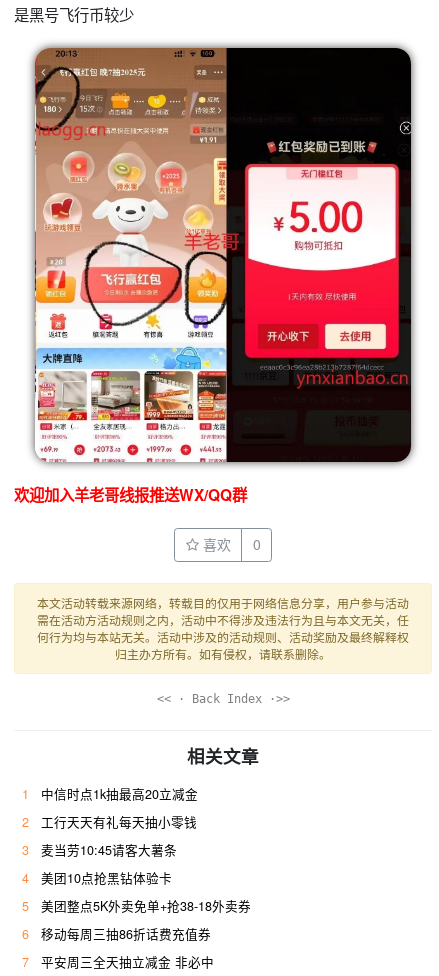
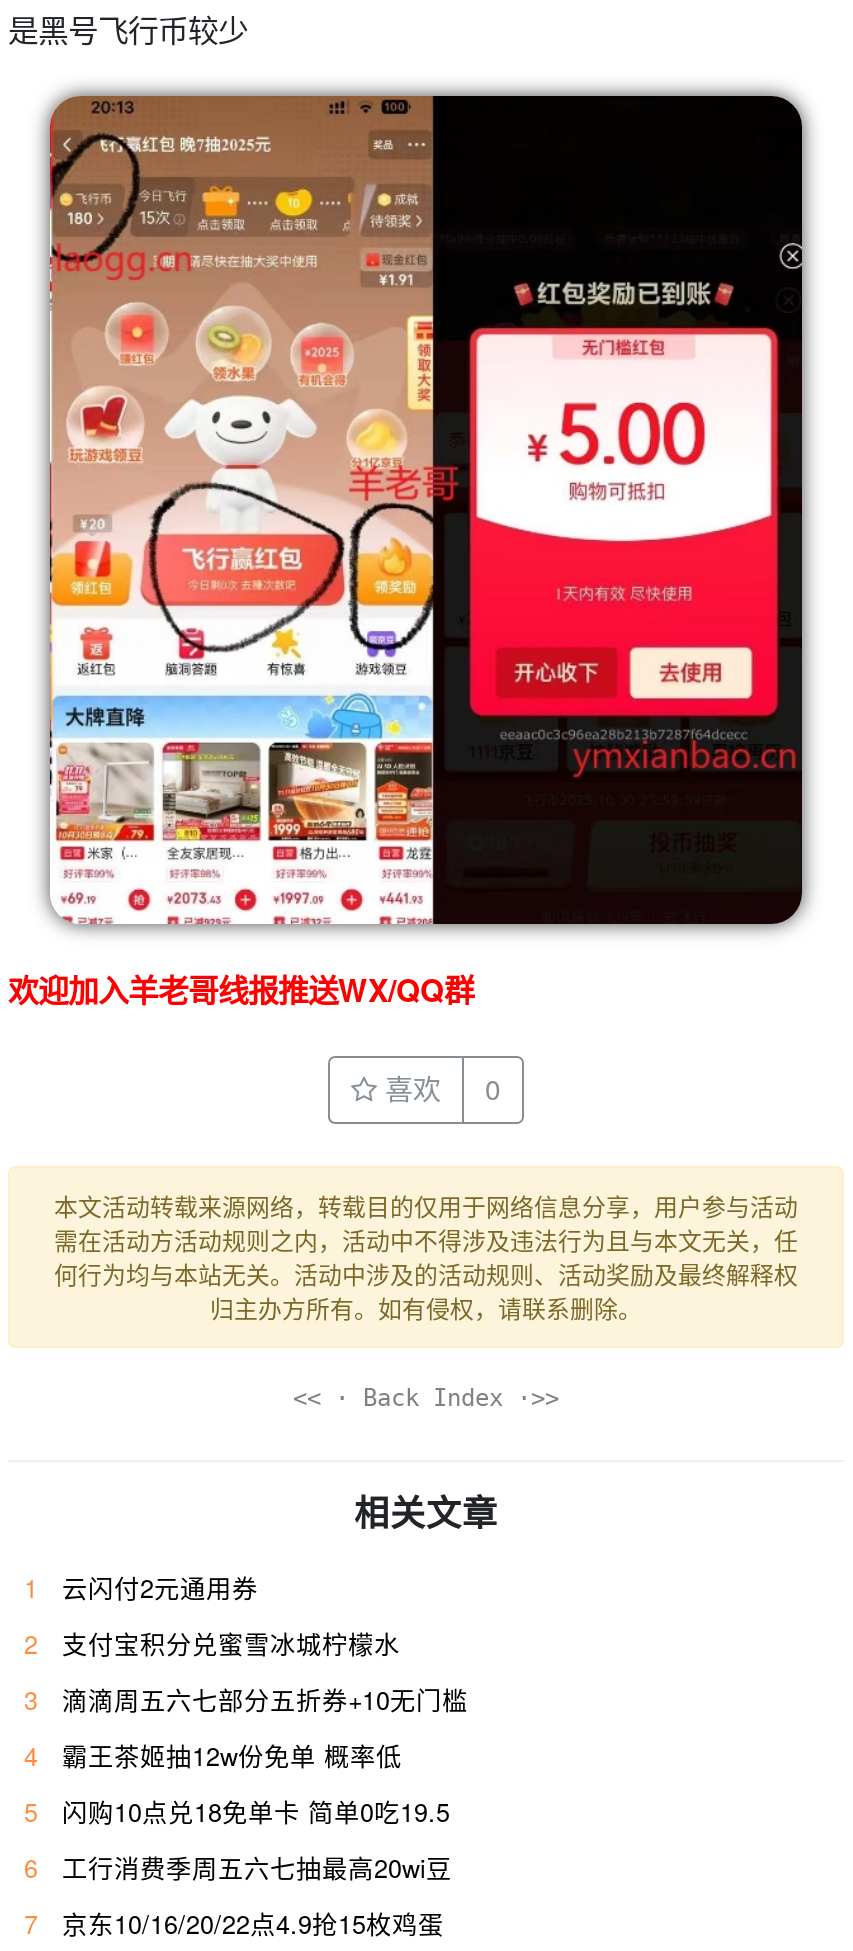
- 中信时点1k抽最高20立减金
+ 云闪付2元通用券

- 工行天天有礼每天抽小零钱
+ 支付宝积分兑蜜雪冰城柠檬水

- 麦当劳10:45请客大薯条
+ 滴滴周五六七部分五折券+10无门槛

- 美团10点抢黑钻体验卡
+ 霸王茶姬抽12w份免单 概率低

- 美团整点5K外卖免单+抢38-18外卖券
+ 闪购10点兑18免单卡 简单0吃19.5

- 移动每周三抽86折话费充值券
+ 工行消费季周五六七抽最高20wi豆

- 平安周三全天抽立减金 非必中
+ 京东10/16/20/22点4.9抢15枚鸡蛋
